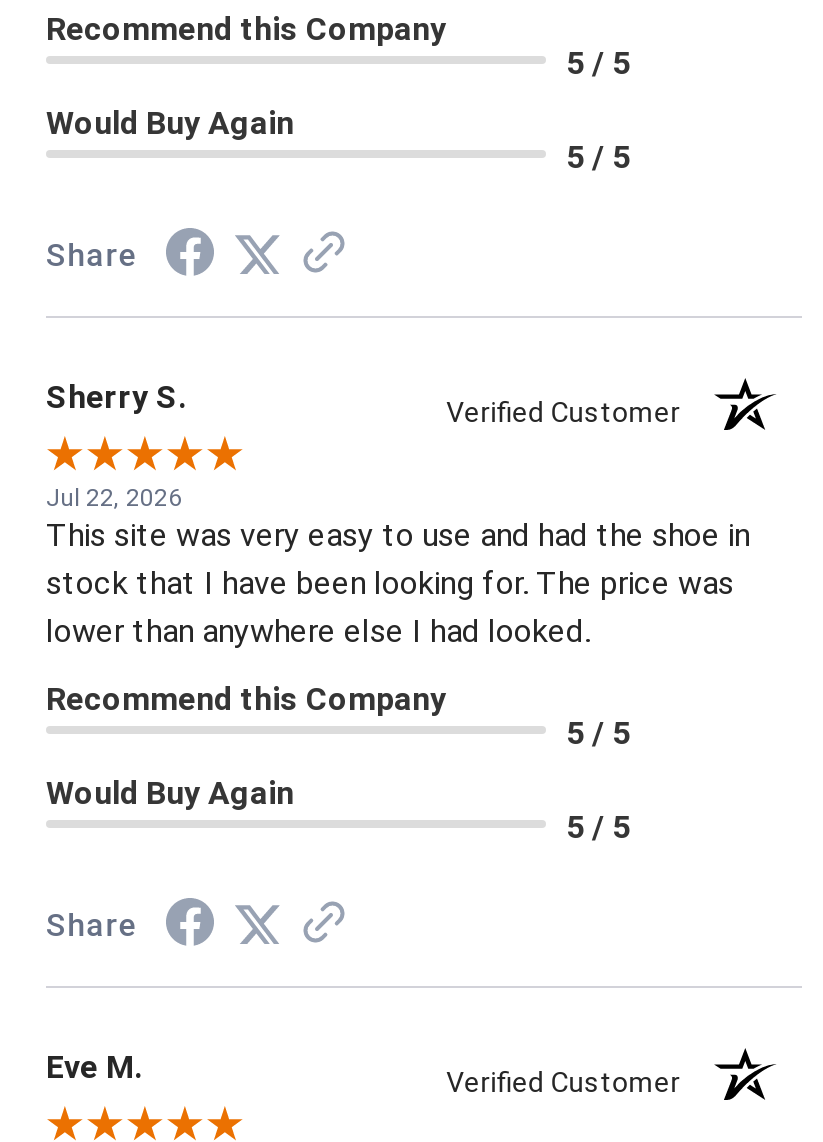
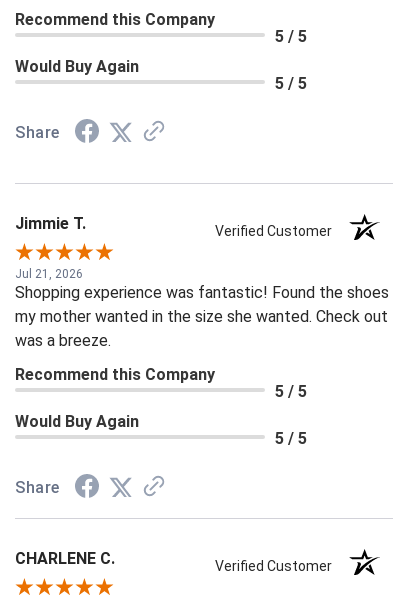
- Sherry S.
+ Jimmie T.

- Jul 22, 2026
- This site was very easy to use and had the shoe in
- stock that I have been looking for. The price was
- lower than anywhere else I had looked.
+ Jul 21, 2026
+ Shopping experience was fantastic! Found the shoes
+ my mother wanted in the size she wanted. Check out
+ was a breeze.

- Eve M.
+ CHARLENE C.
